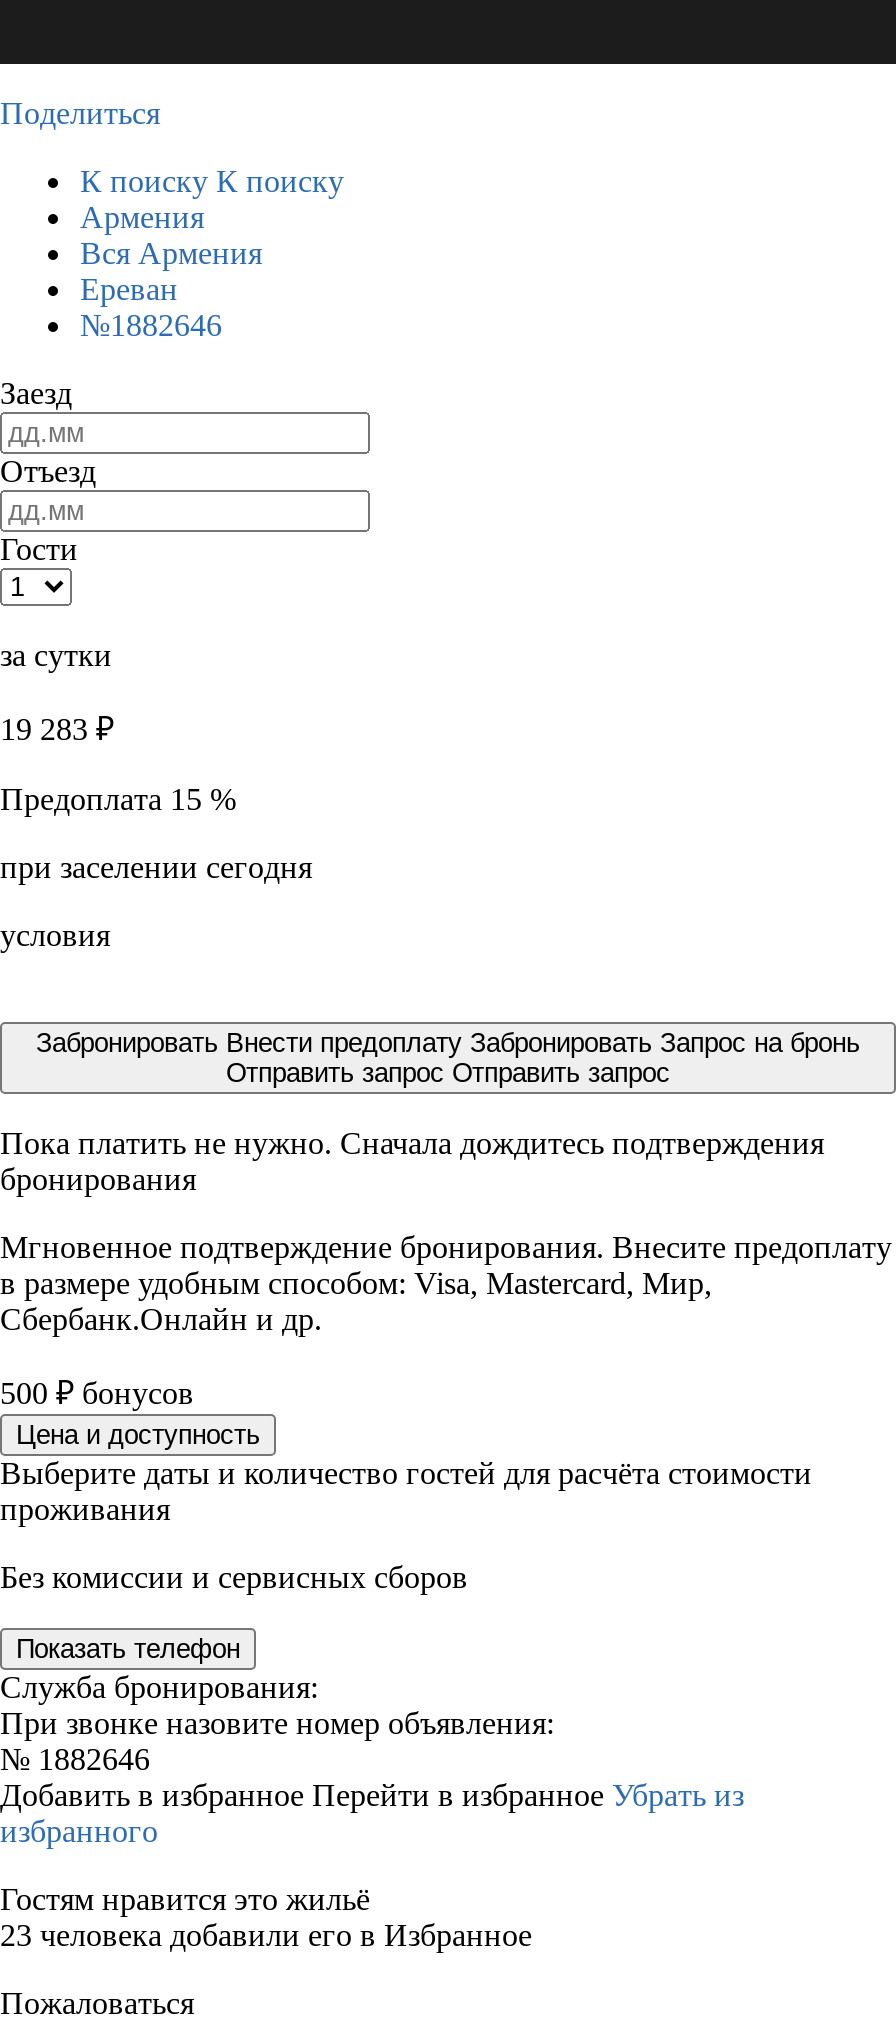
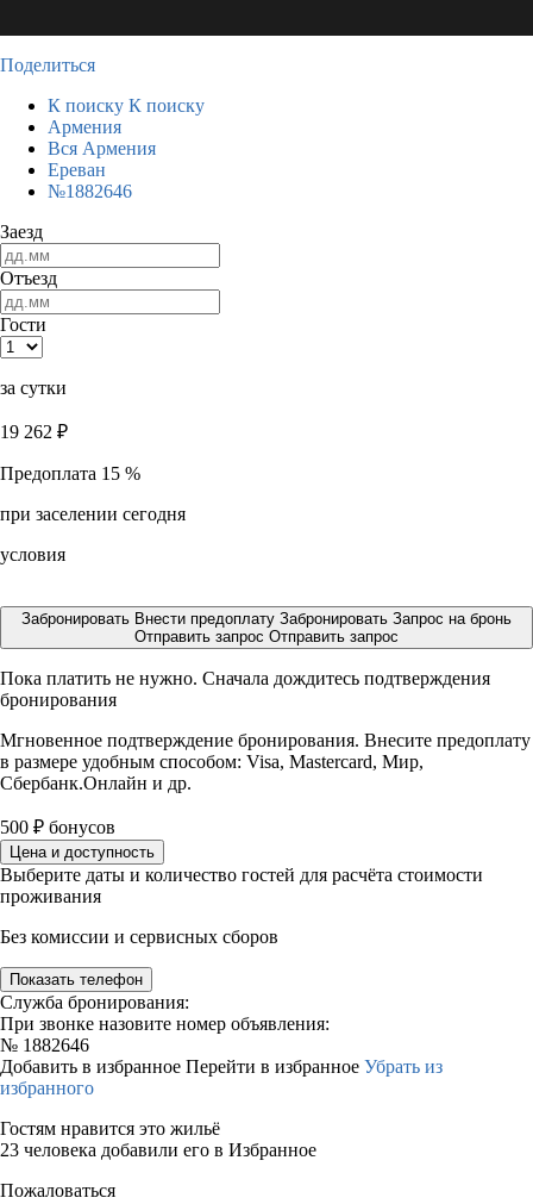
- 19 283 ₽
+ 19 262 ₽
